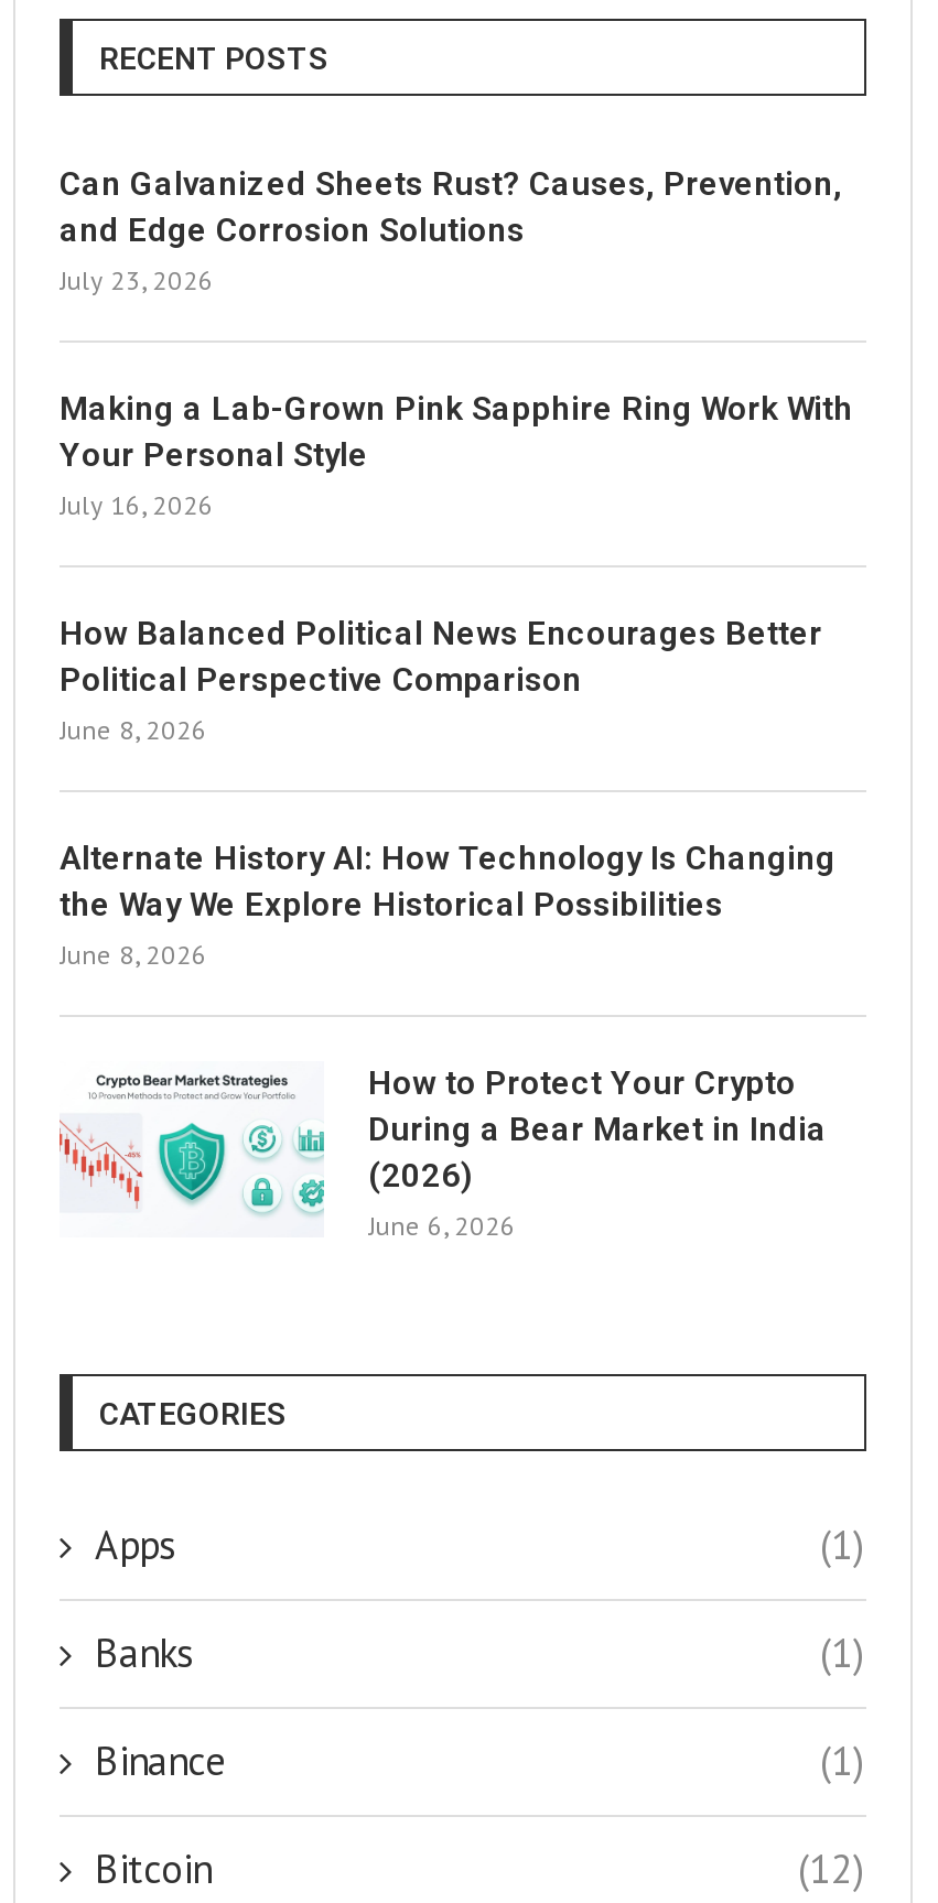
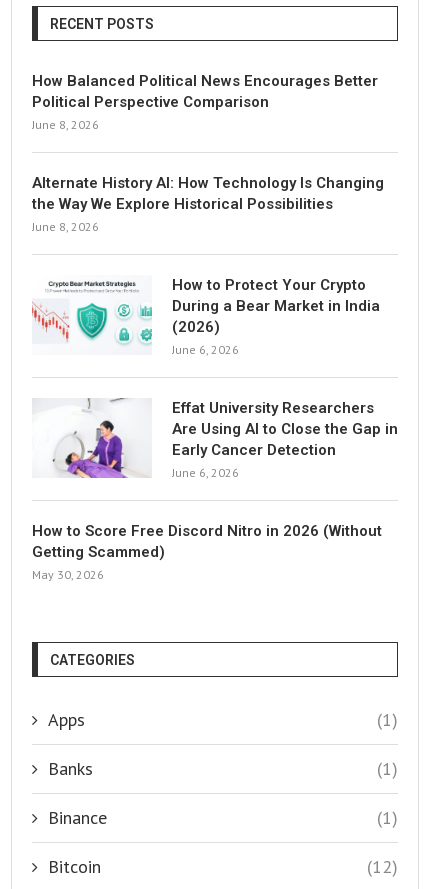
- Can Galvanized Sheets Rust? Causes, Prevention,
- and Edge Corrosion Solutions
- July 23, 2026
- Making a Lab-Grown Pink Sapphire Ring Work With
- Your Personal Style
- July 16, 2026

moved up: [image] | How Balanced Political News Encourages Better | Political Perspective Comparison | ... | (2026) | June 6, 2026

+ [image]
+ Effat University Researchers
+ Are Using AI to Close the Gap in
+ Early Cancer Detection
+ June 6, 2026
+ How to Score Free Discord Nitro in 2026 (Without
+ Getting Scammed)
+ May 30, 2026
